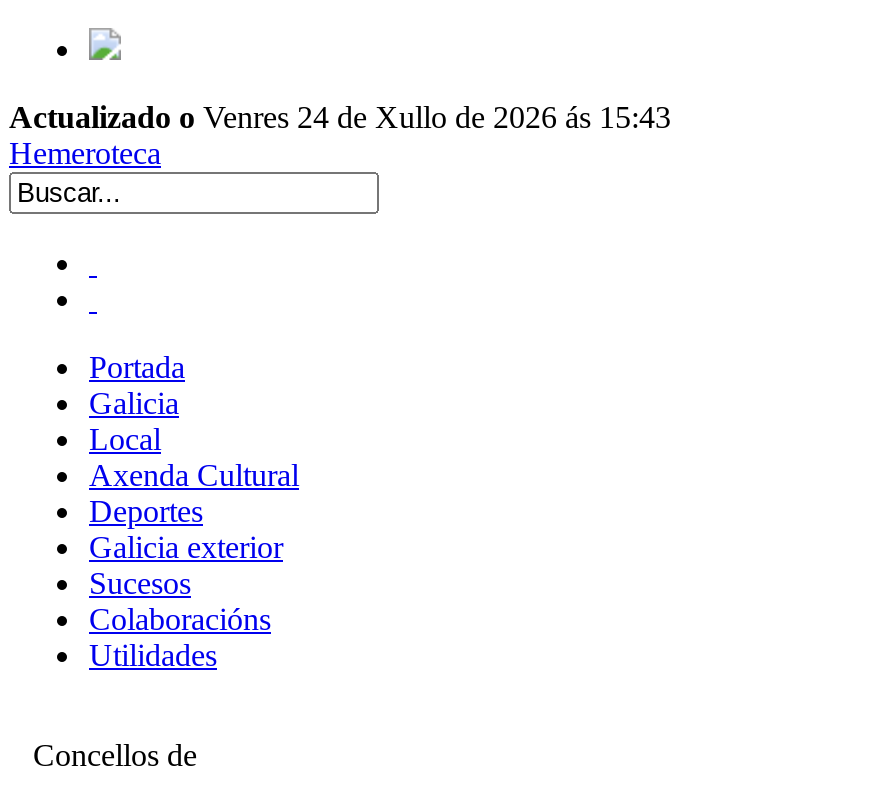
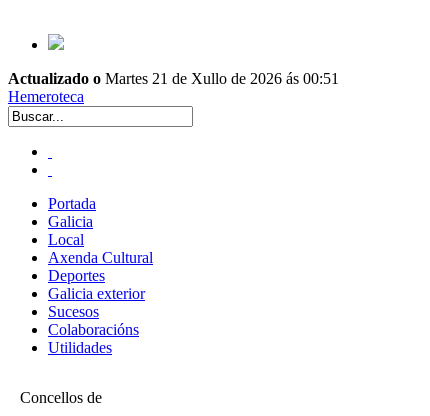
- Actualizado o Venres 24 de Xullo de 2026 ás 15:43
+ Actualizado o Martes 21 de Xullo de 2026 ás 00:51
